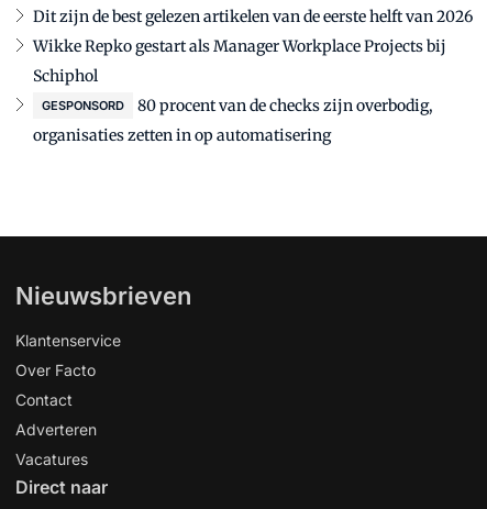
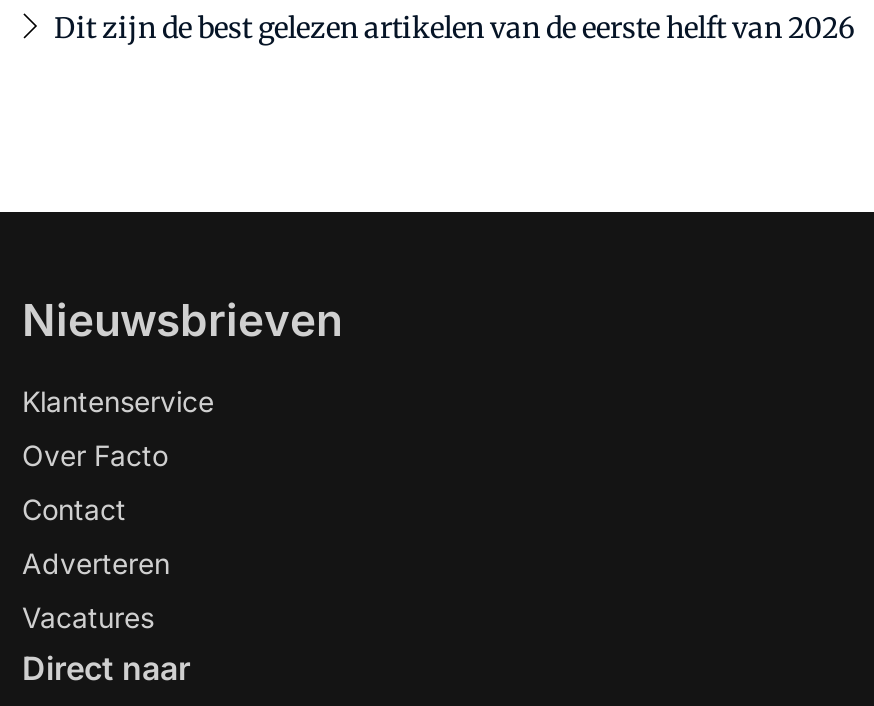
- Wikke Repko gestart als Manager Workplace Projects bij
- Schiphol
- GESPONSORD
- 80 procent van de checks zijn overbodig,
- organisaties zetten in op automatisering
